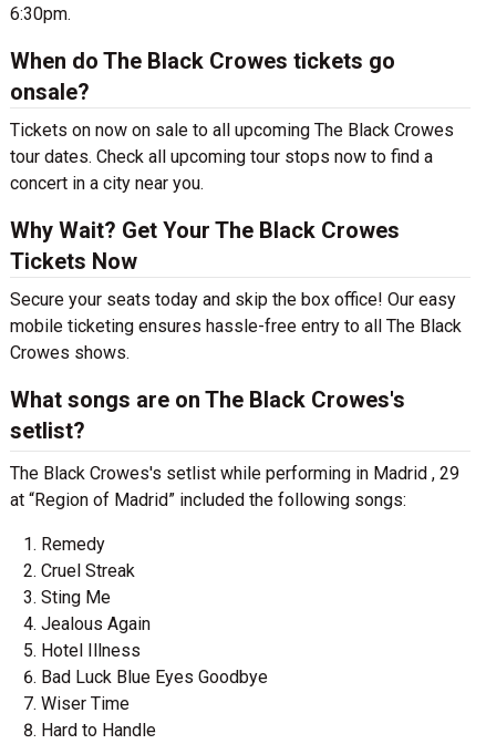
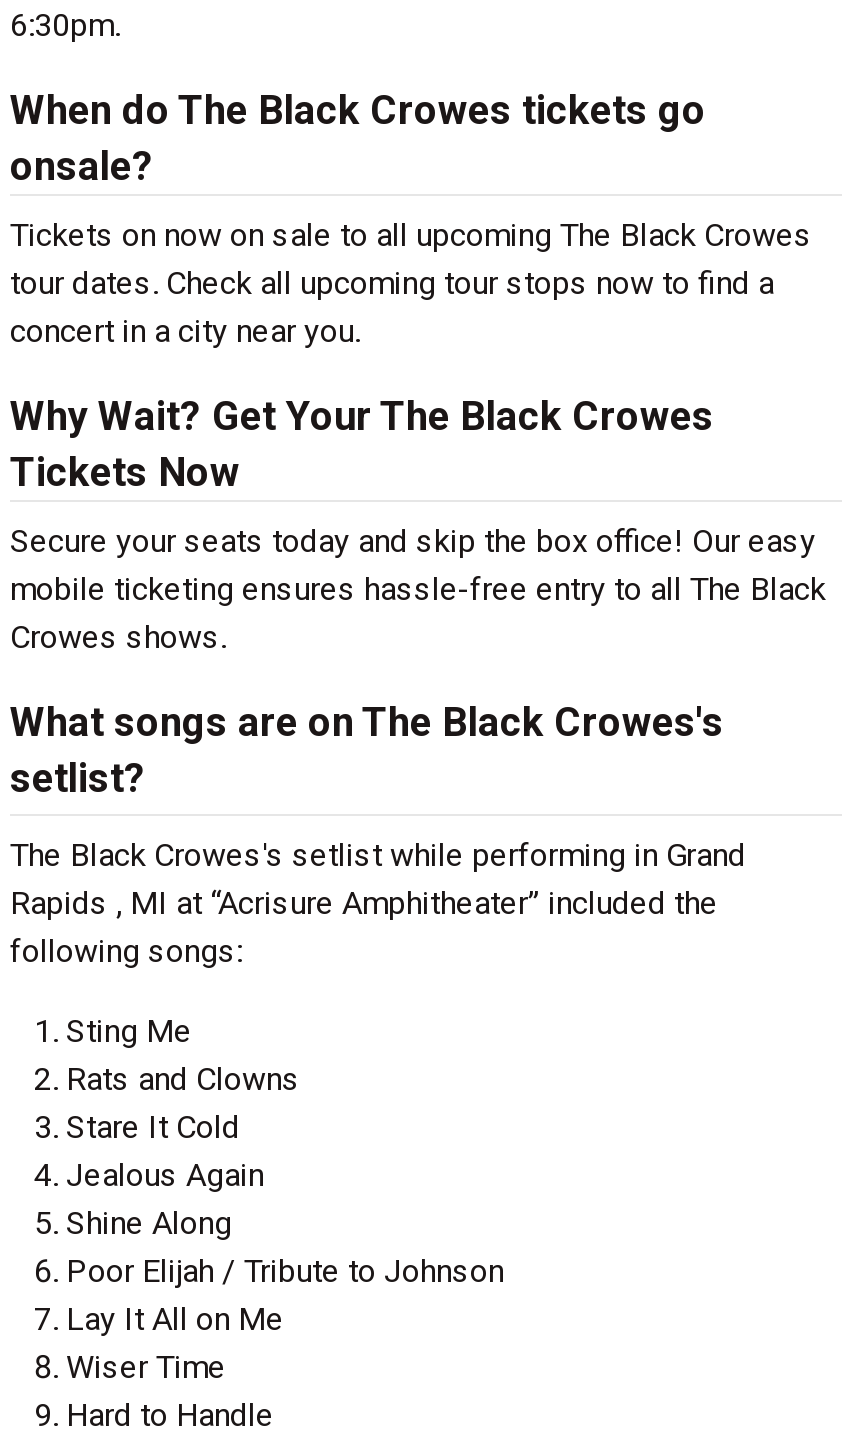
- The Black Crowes's setlist while performing in Madrid , 29
- at “Region of Madrid” included the following songs:
- Remedy
- Cruel Streak
+ The Black Crowes's setlist while performing in Grand
+ Rapids , MI at “Acrisure Amphitheater” included the
+ following songs:

moved up: Sting Me

+ Rats and Clowns
+ Stare It Cold

- Hotel Illness
- Bad Luck Blue Eyes Goodbye
+ Shine Along
+ Poor Elijah / Tribute to Johnson
+ Lay It All on Me
